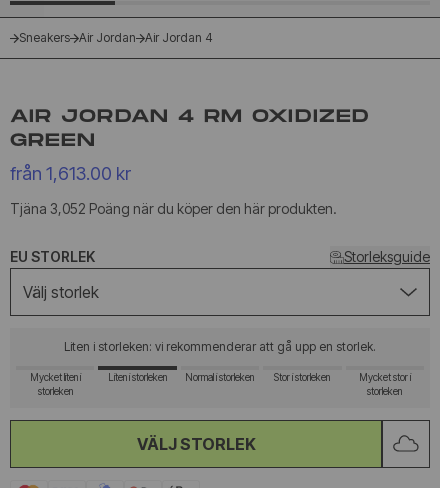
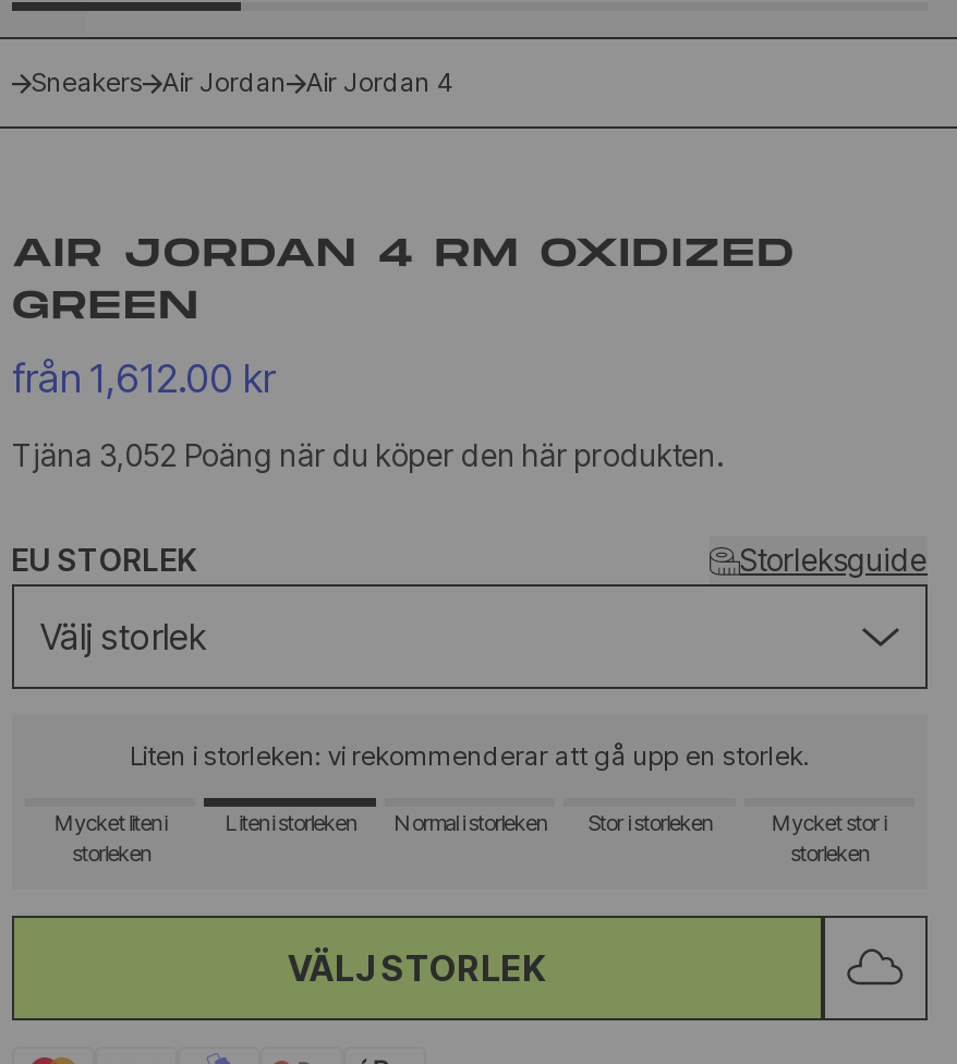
- från 1,613.00 kr
+ från 1,612.00 kr
